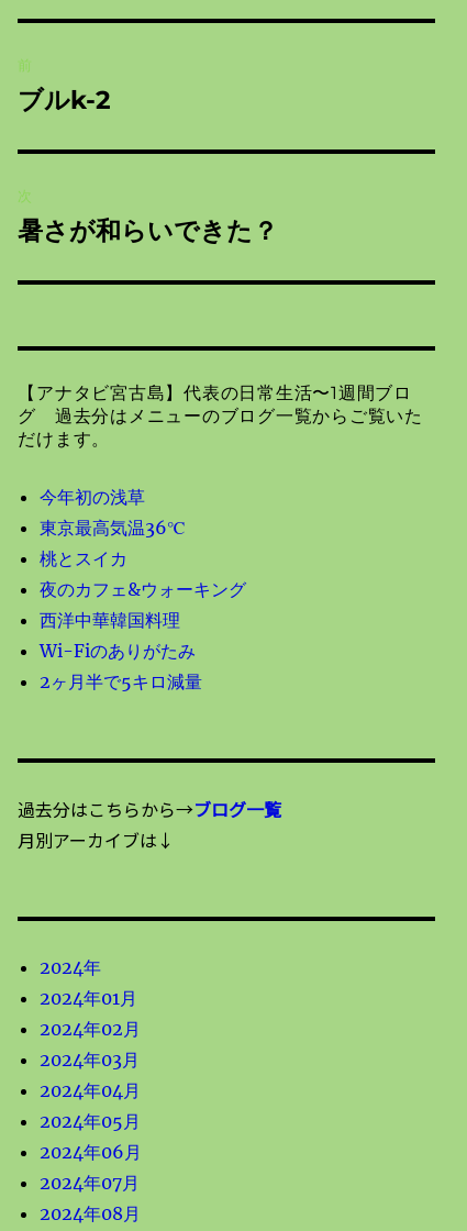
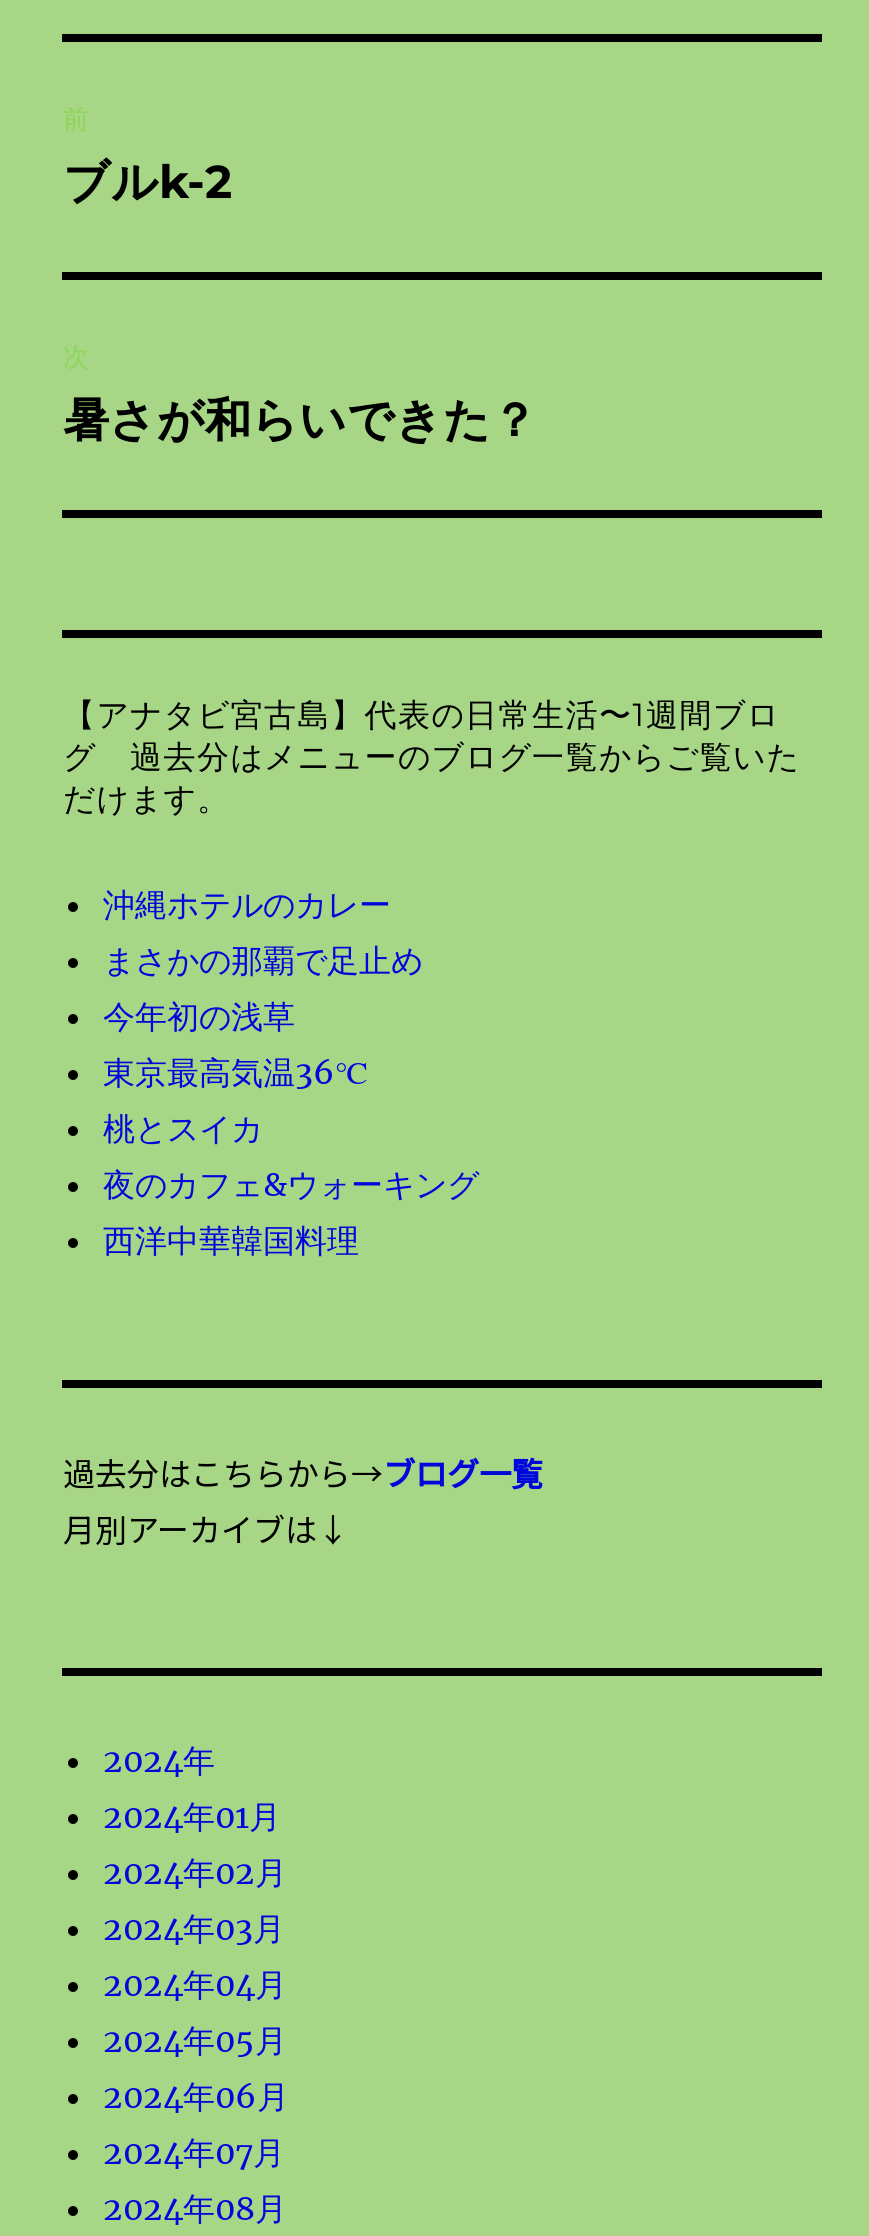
+ 沖縄ホテルのカレー
+ まさかの那覇で足止め

moved down: 今年初の浅草 | 東京最高気温36℃ | 桃とスイカ | 夜のカフェ&ウォーキング | 西洋中華韓国料理

- Wi-Fiのありがたみ
- 2ヶ月半で5キロ減量
